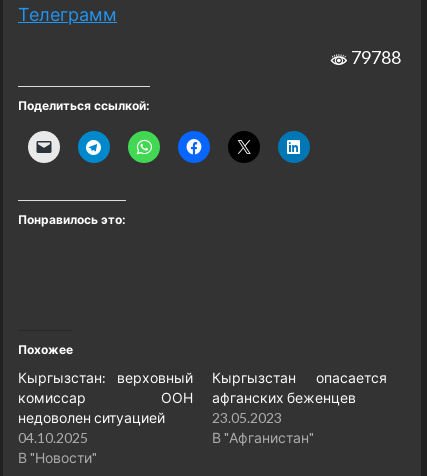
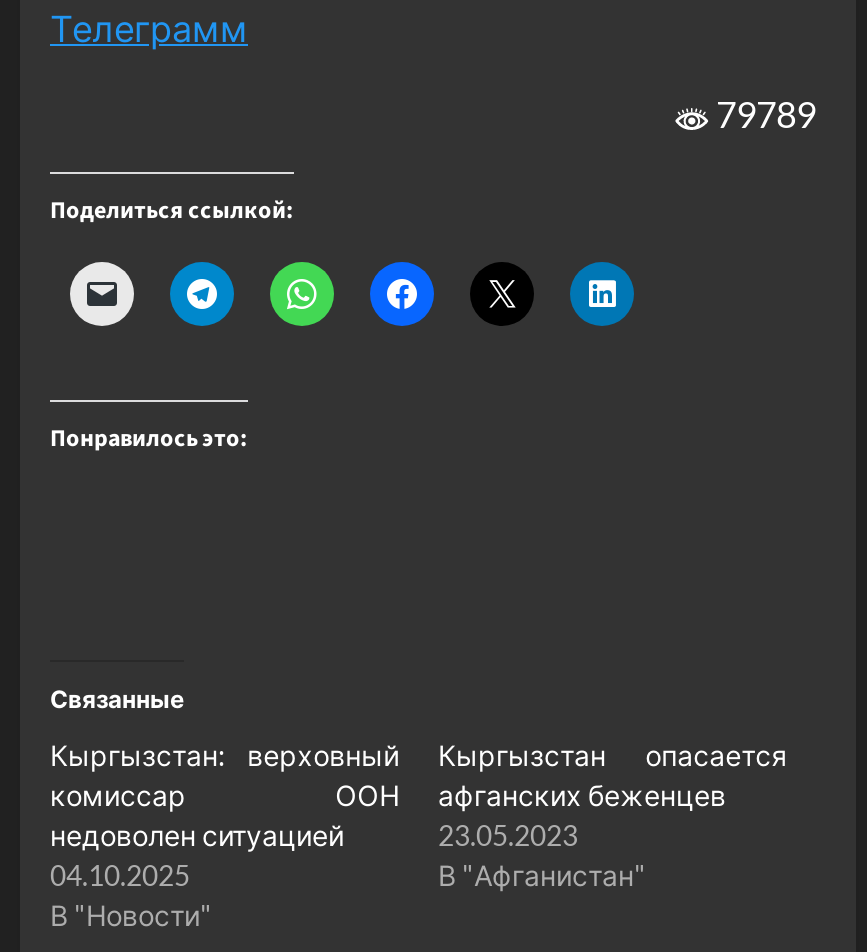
- 79788
+ 79789

- Похожее
+ Связанные
